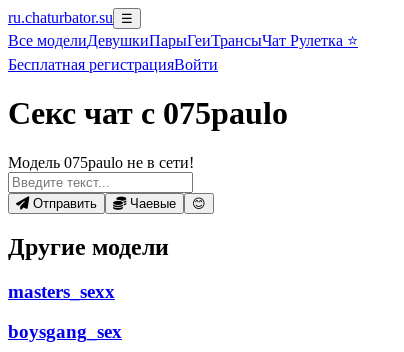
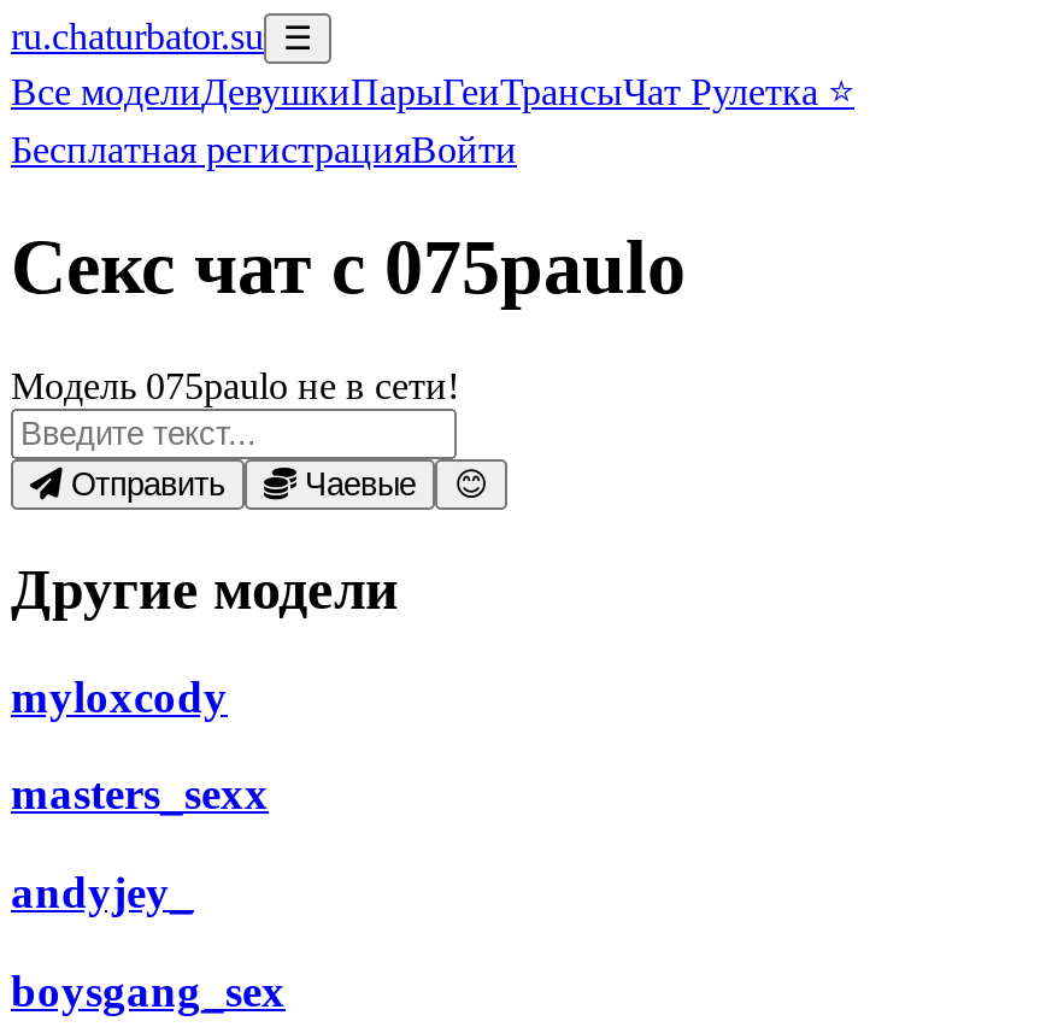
+ myloxcody

+ andyjey_
